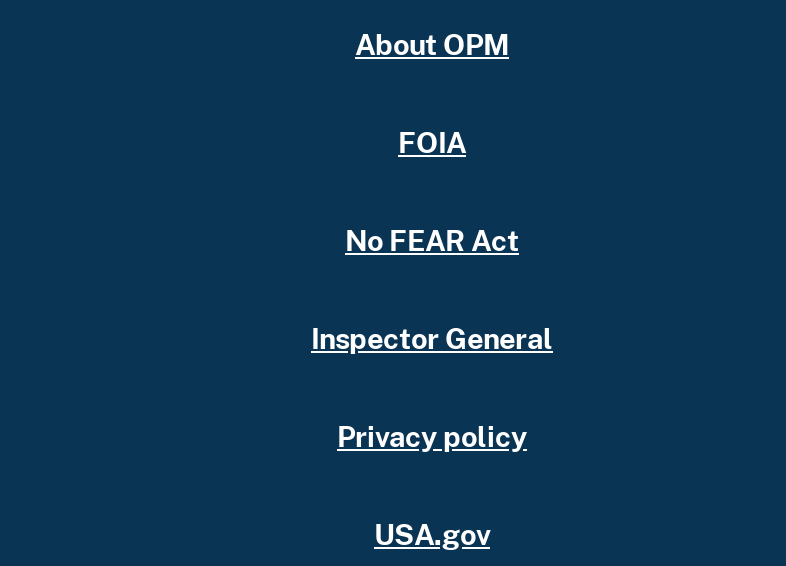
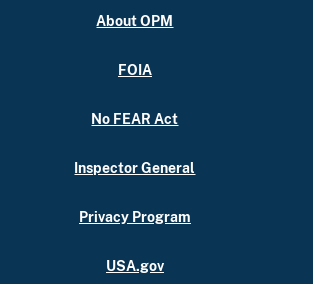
- Privacy policy
+ Privacy Program
